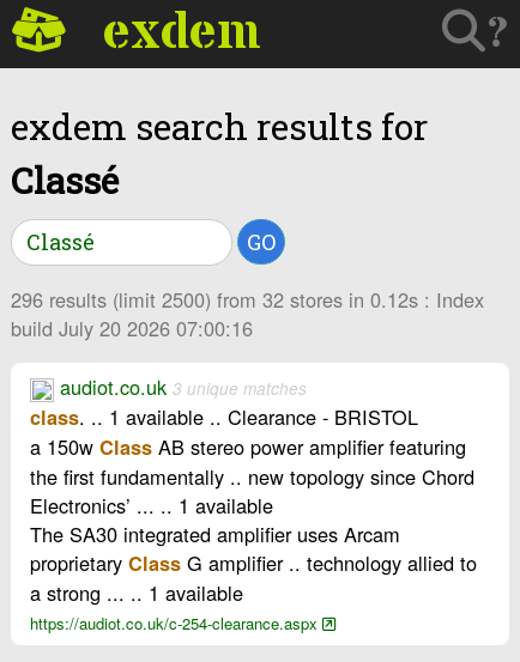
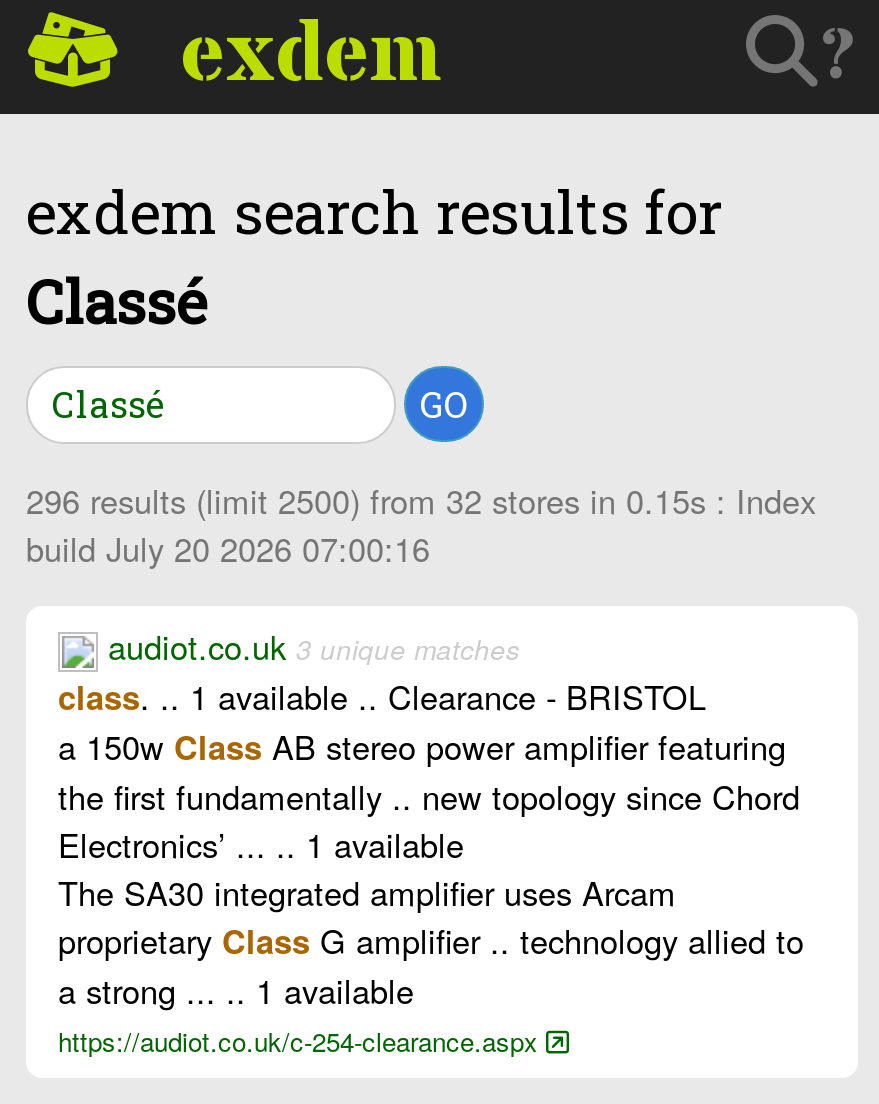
- 296 results (limit 2500) from 32 stores in 0.12s : Index
+ 296 results (limit 2500) from 32 stores in 0.15s : Index
